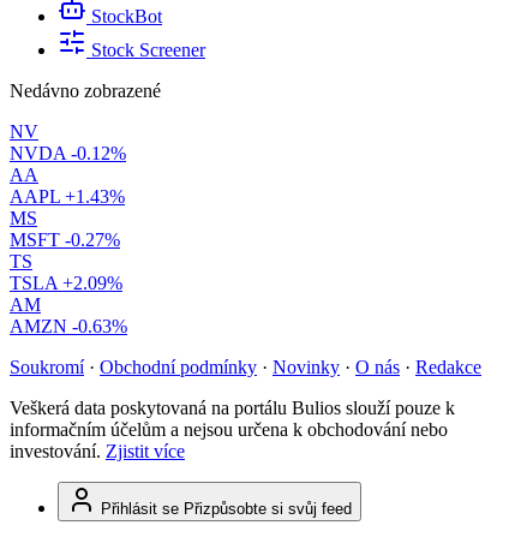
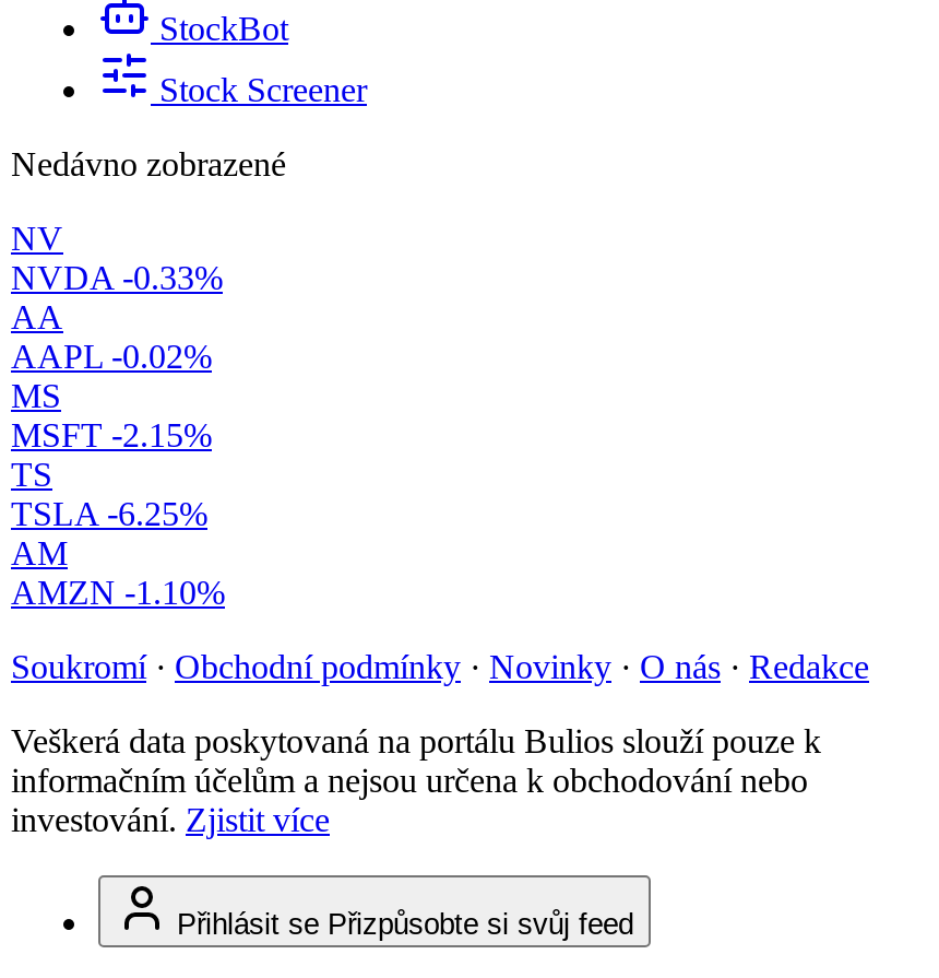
- NVDA -0.12%
+ NVDA -0.33%

- AAPL +1.43%
+ AAPL -0.02%

- MSFT -0.27%
+ MSFT -2.15%

- TSLA +2.09%
+ TSLA -6.25%

- AMZN -0.63%
+ AMZN -1.10%
